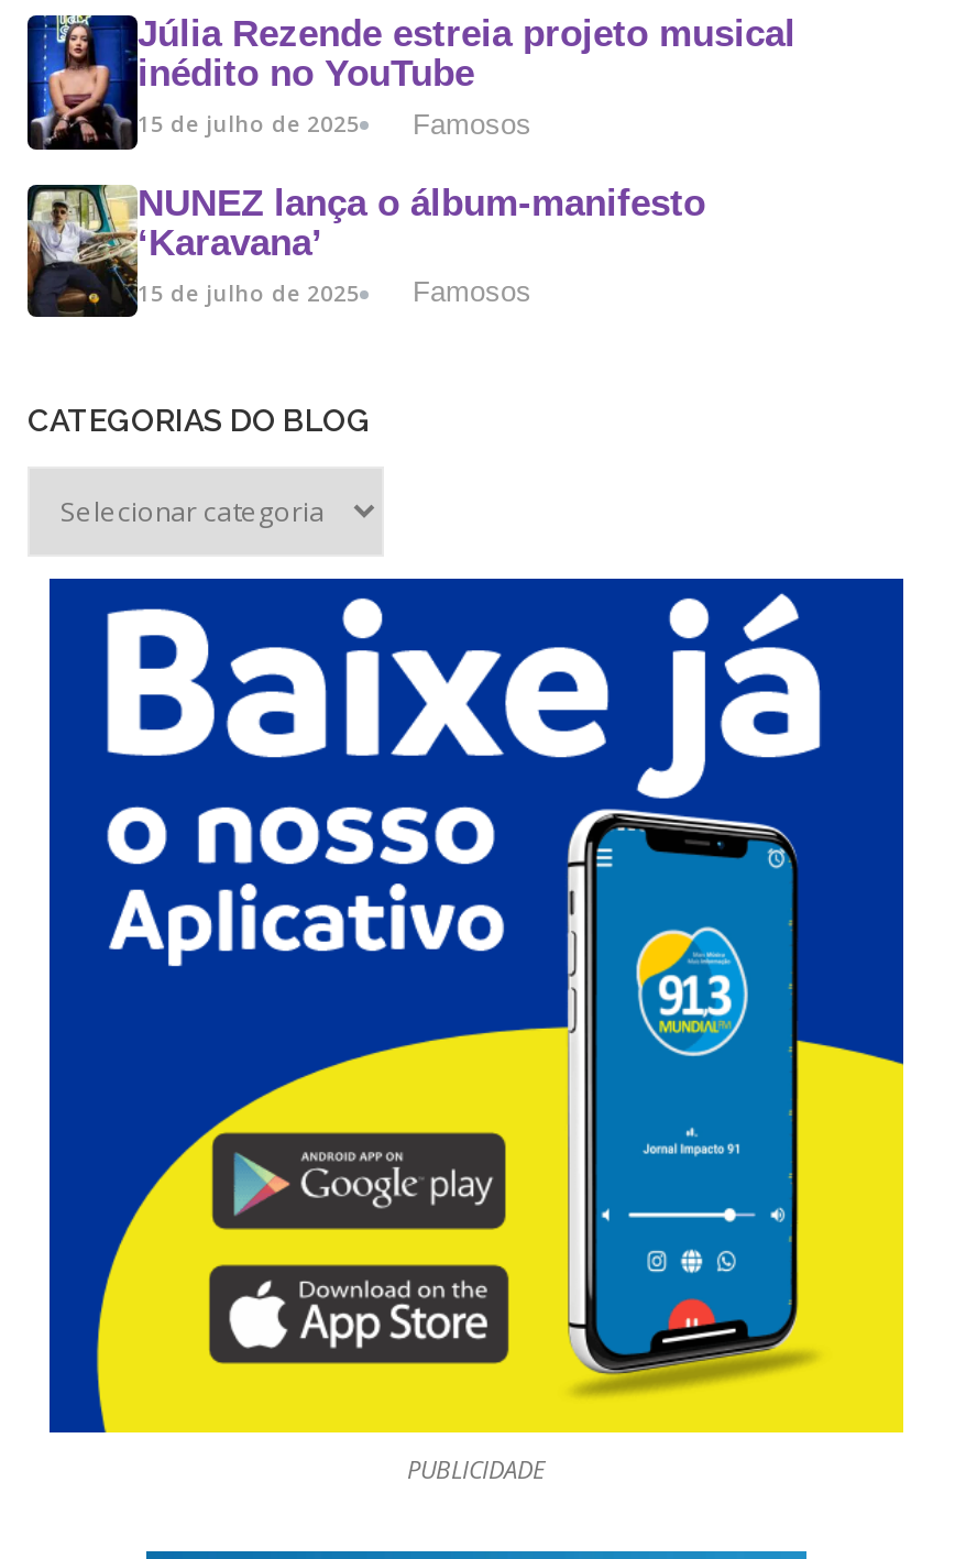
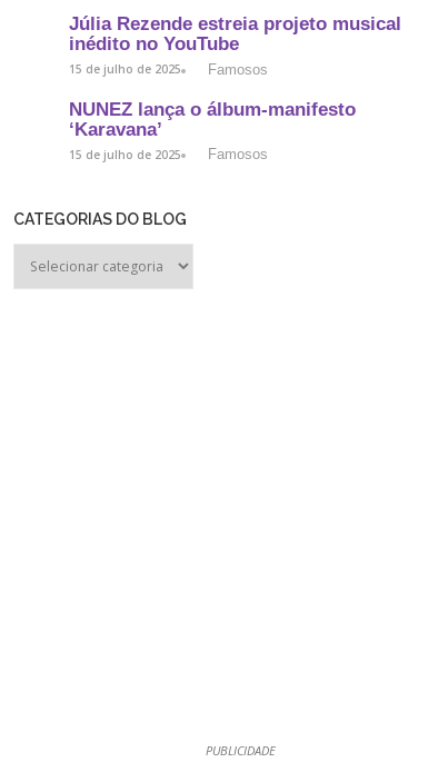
- [image]

- [image]

- [image]
